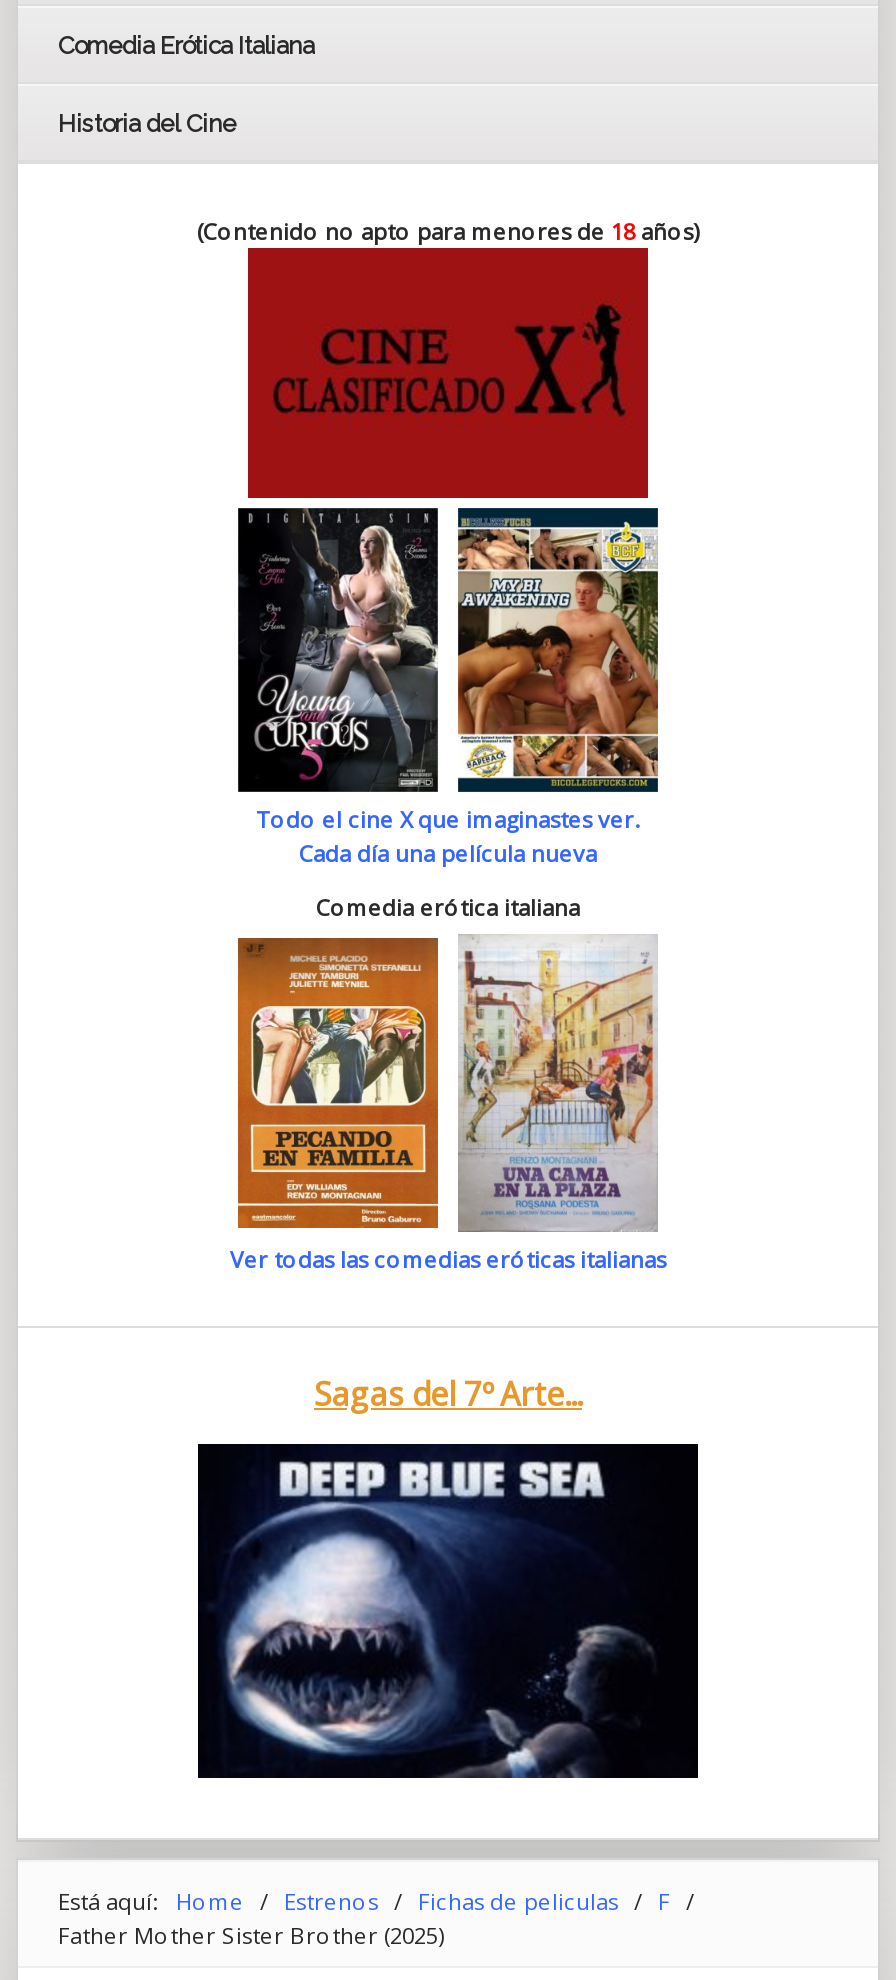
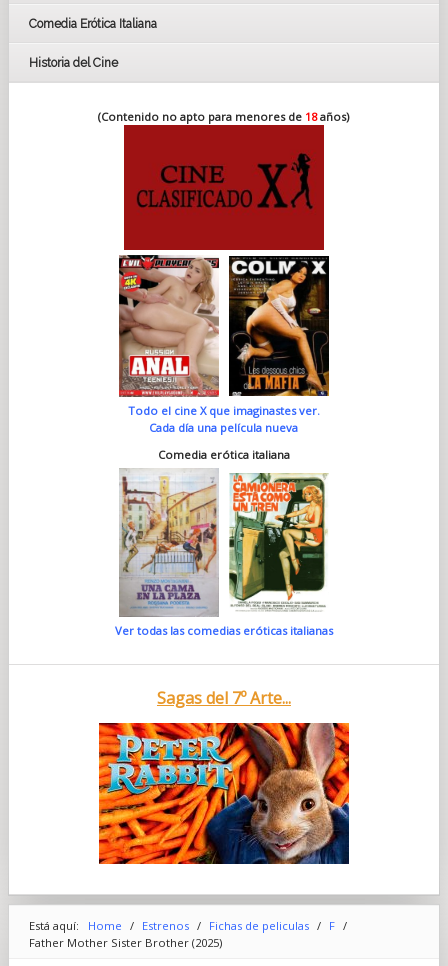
- [image]
+ [image]

- [image]
+ [image]

- [image]
+ [image]

- [image]
+ [image]

- [image]
+ [image]
